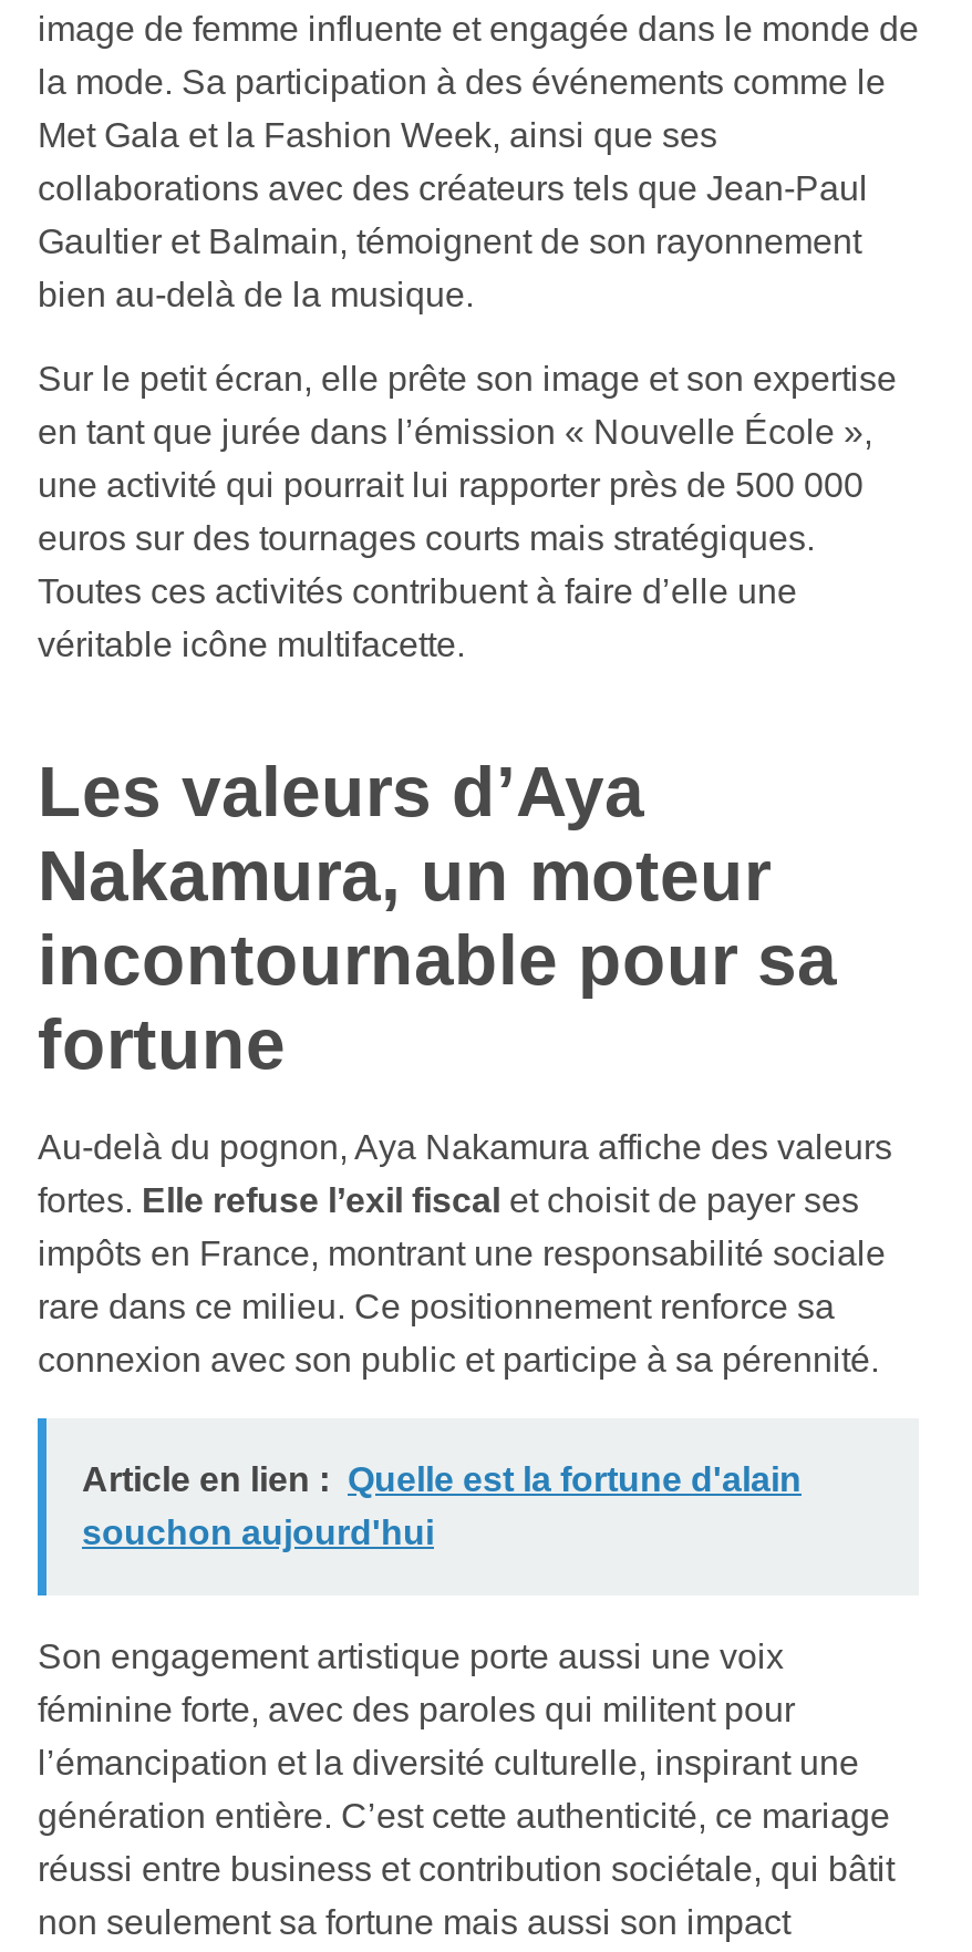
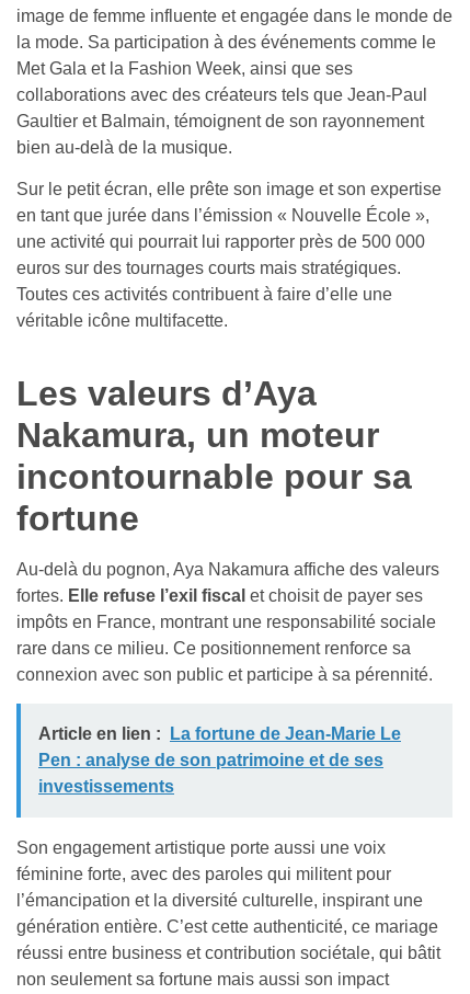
- Article en lien : Quelle est la fortune d'alain
- souchon aujourd'hui
+ Article en lien : La fortune de Jean-Marie Le
+ Pen : analyse de son patrimoine et de ses
+ investissements
